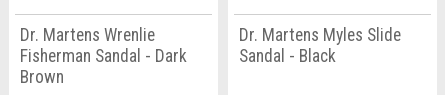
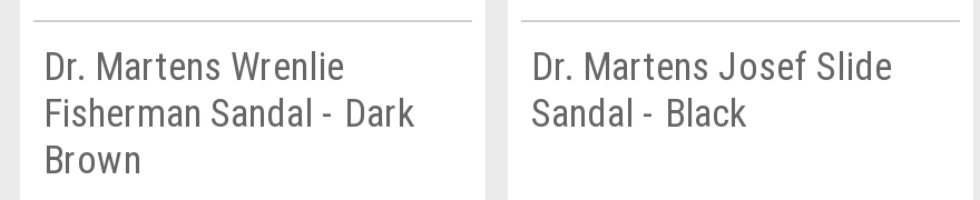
- Dr. Martens Myles Slide
+ Dr. Martens Josef Slide
